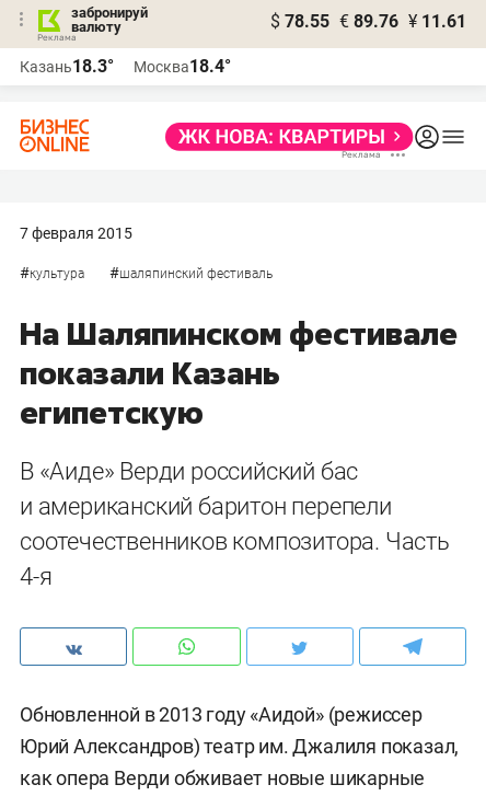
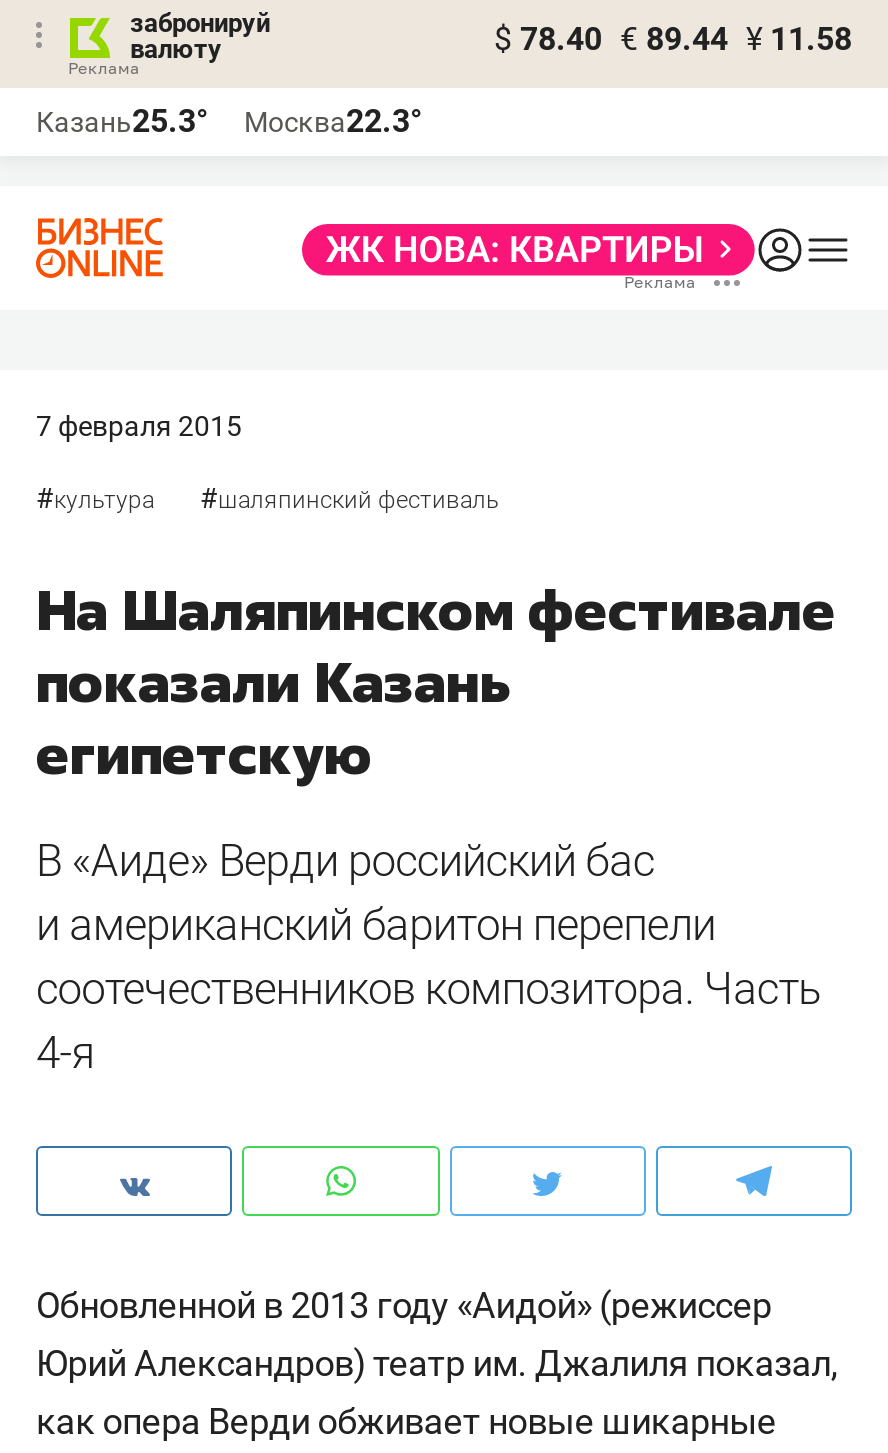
- $ 78.55 € 89.76 ¥ 11.61
+ $ 78.40 € 89.44 ¥ 11.58

- Казань18.3°
+ Казань25.3°

- Москва18.4°
+ Москва22.3°
